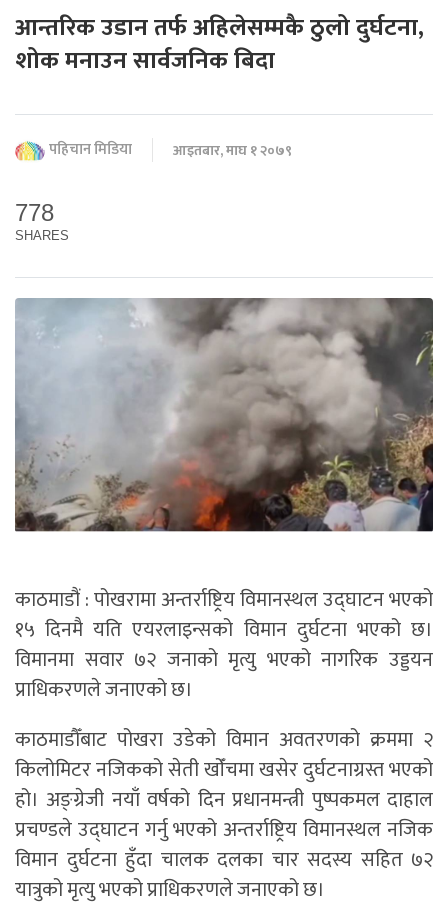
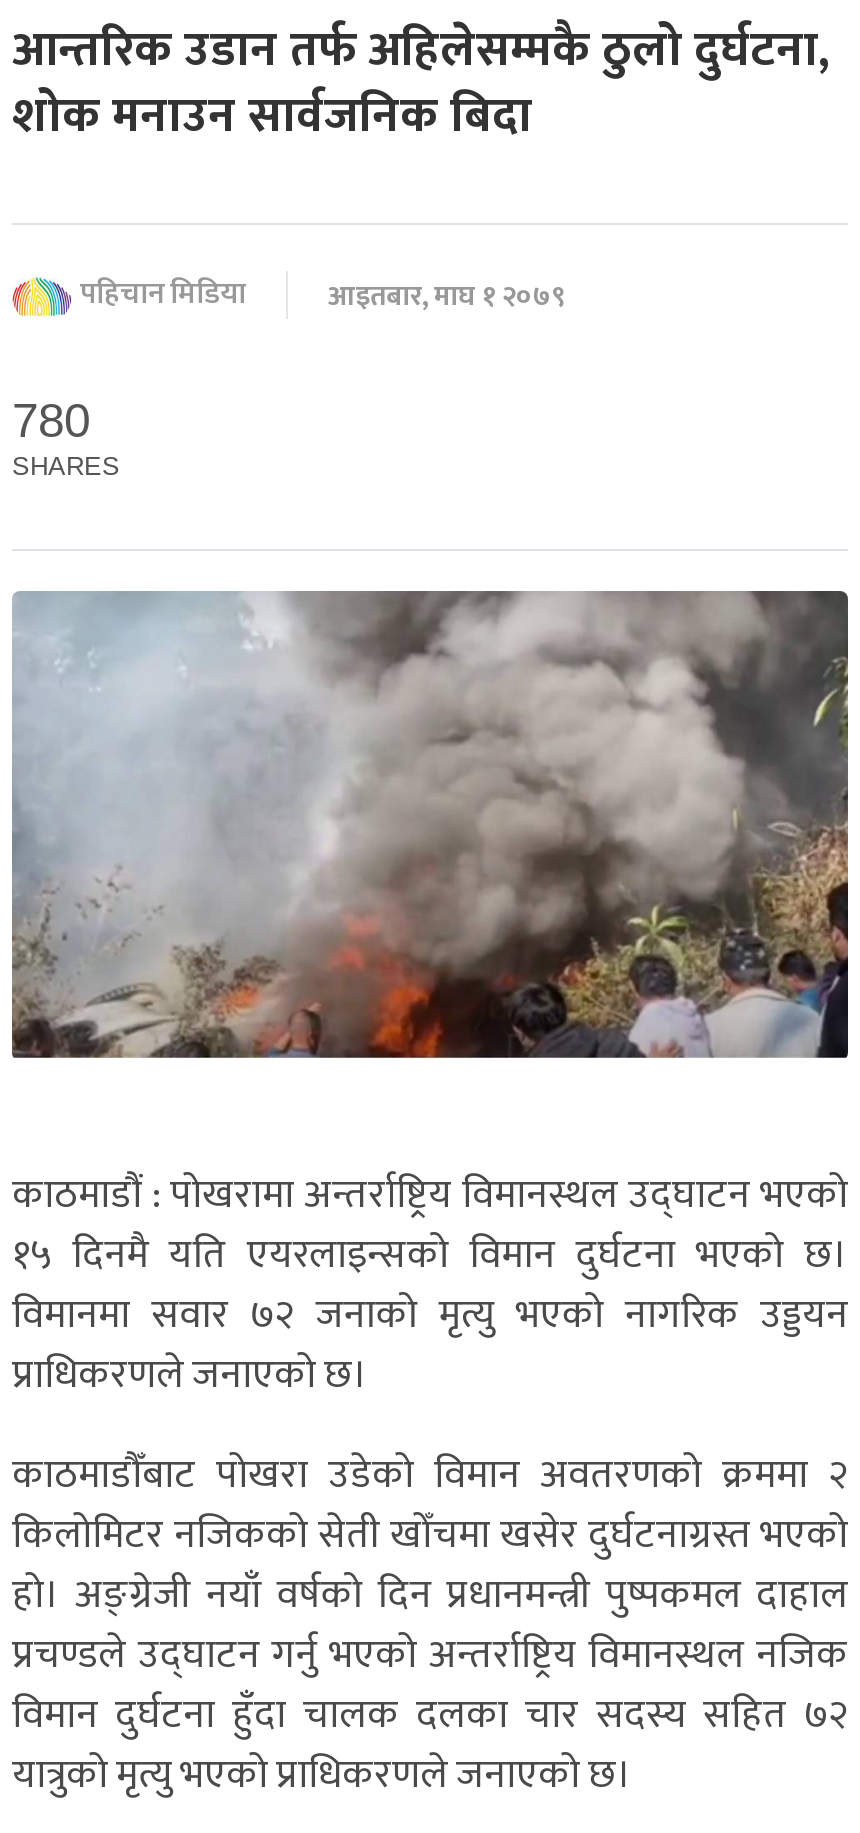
- 778
+ 780
